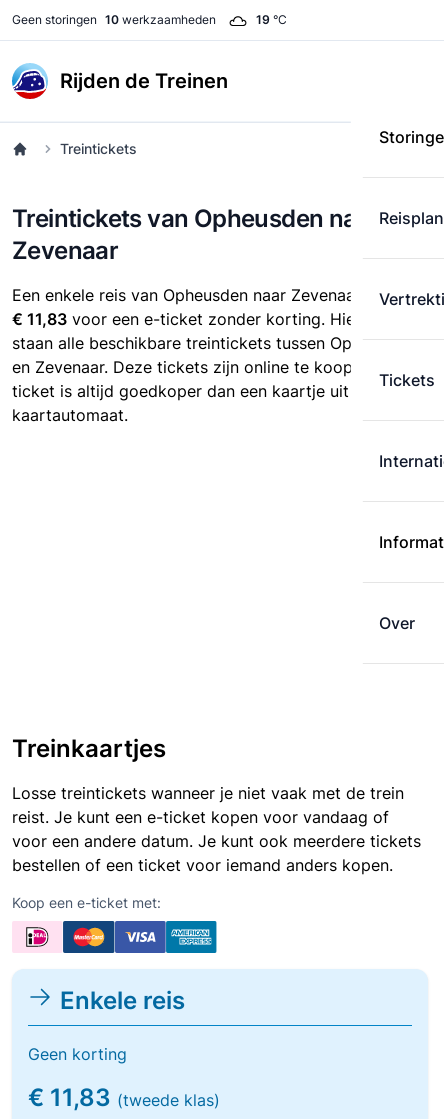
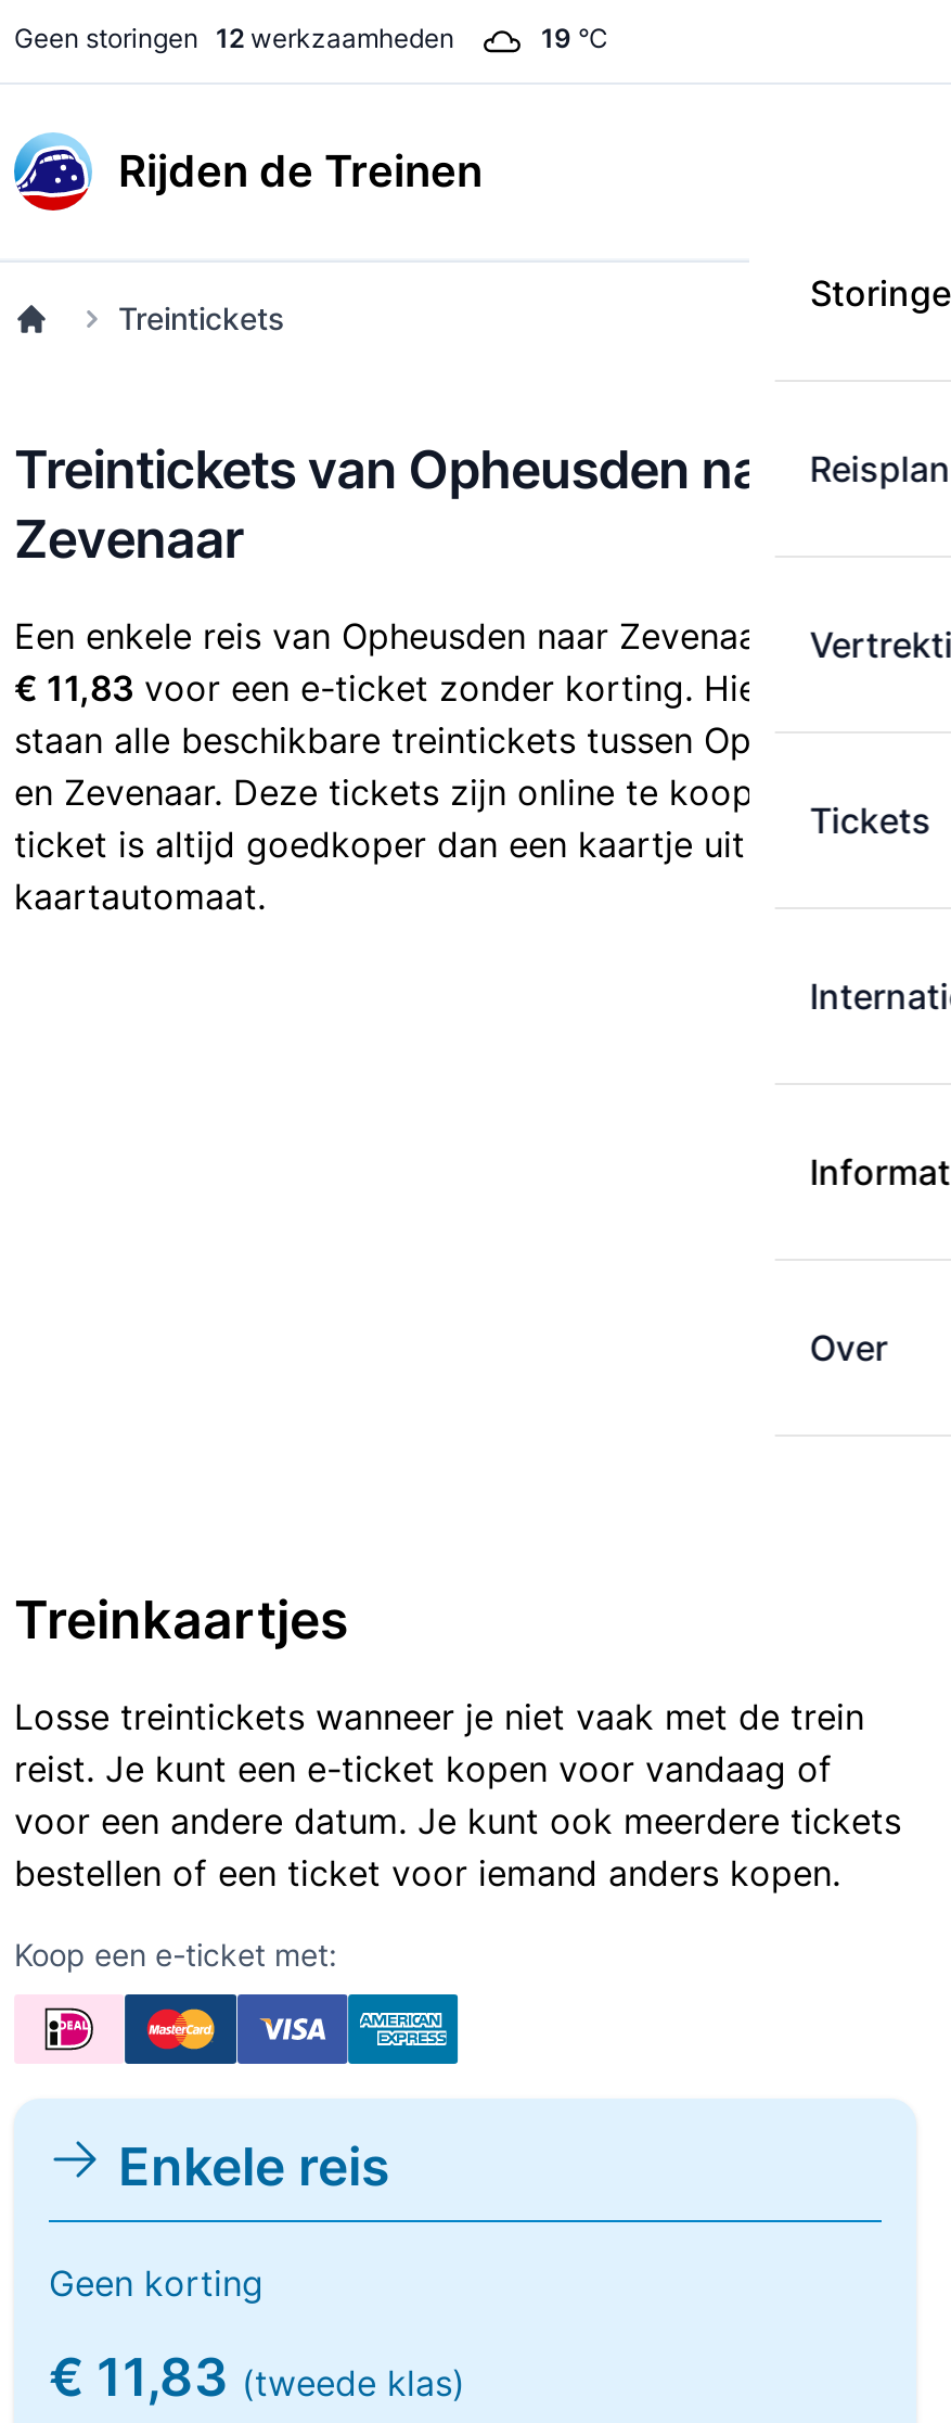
- Geen storingen 10 werkzaamheden
+ Geen storingen 12 werkzaamheden
